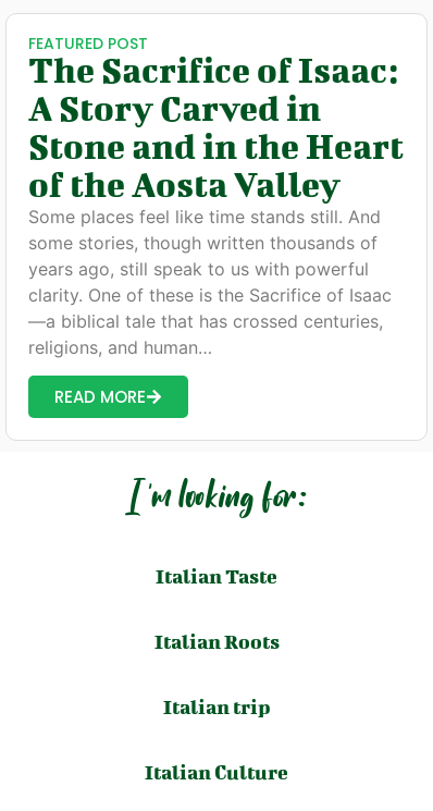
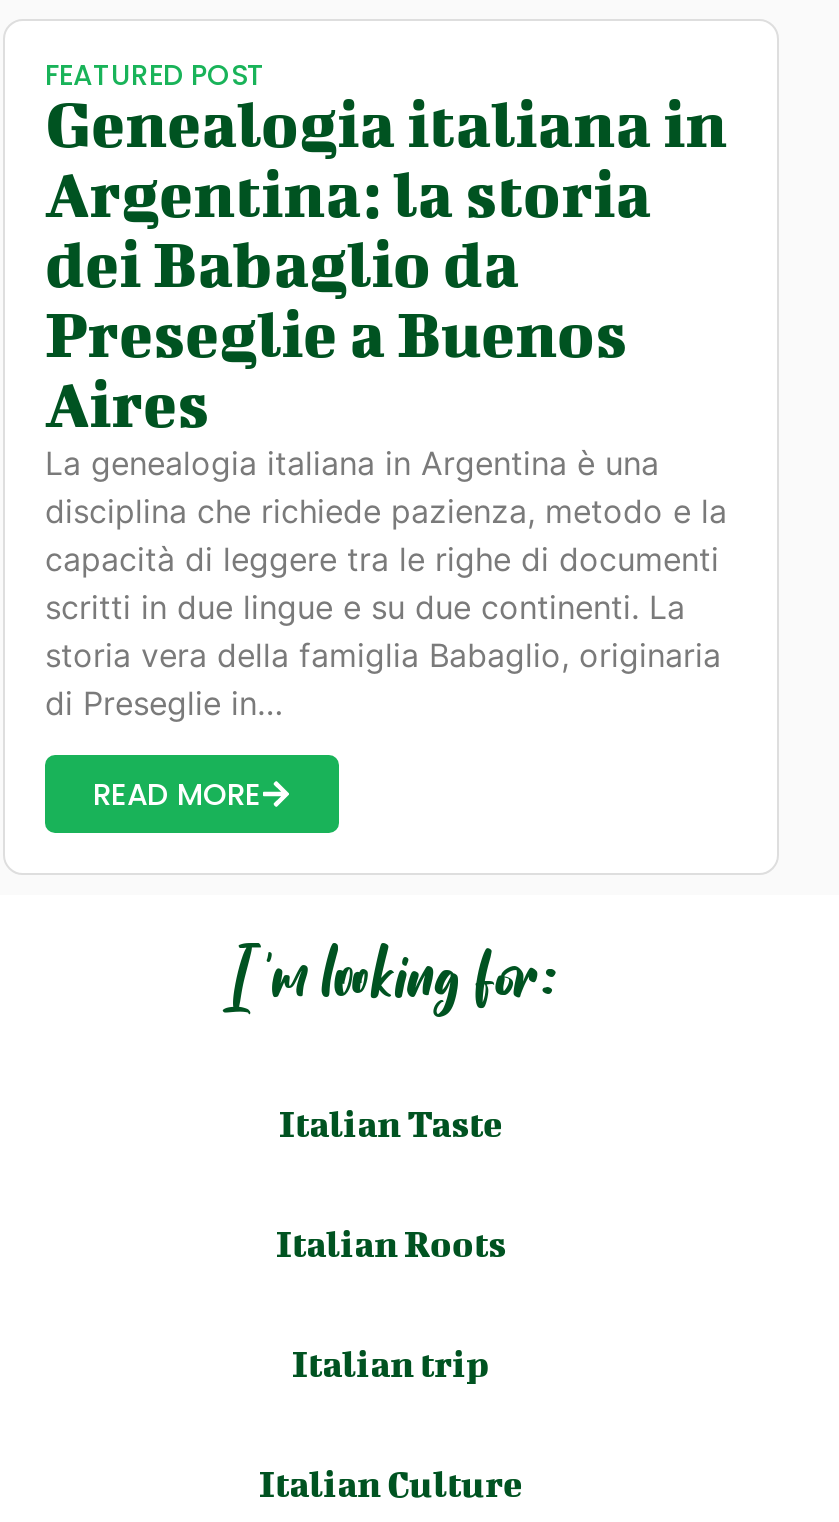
- The Sacrifice of Isaac:
- A Story Carved in
- Stone and in the Heart
- of the Aosta Valley
- Some places feel like time stands still. And
- some stories, though written thousands of
- years ago, still speak to us with powerful
- clarity. One of these is the Sacrifice of Isaac
- —a biblical tale that has crossed centuries,
- religions, and human…
+ Genealogia italiana in
+ Argentina: la storia
+ dei Babaglio da
+ Preseglie a Buenos
+ Aires
+ La genealogia italiana in Argentina è una
+ disciplina che richiede pazienza, metodo e la
+ capacità di leggere tra le righe di documenti
+ scritti in due lingue e su due continenti. La
+ storia vera della famiglia Babaglio, originaria
+ di Preseglie in…
